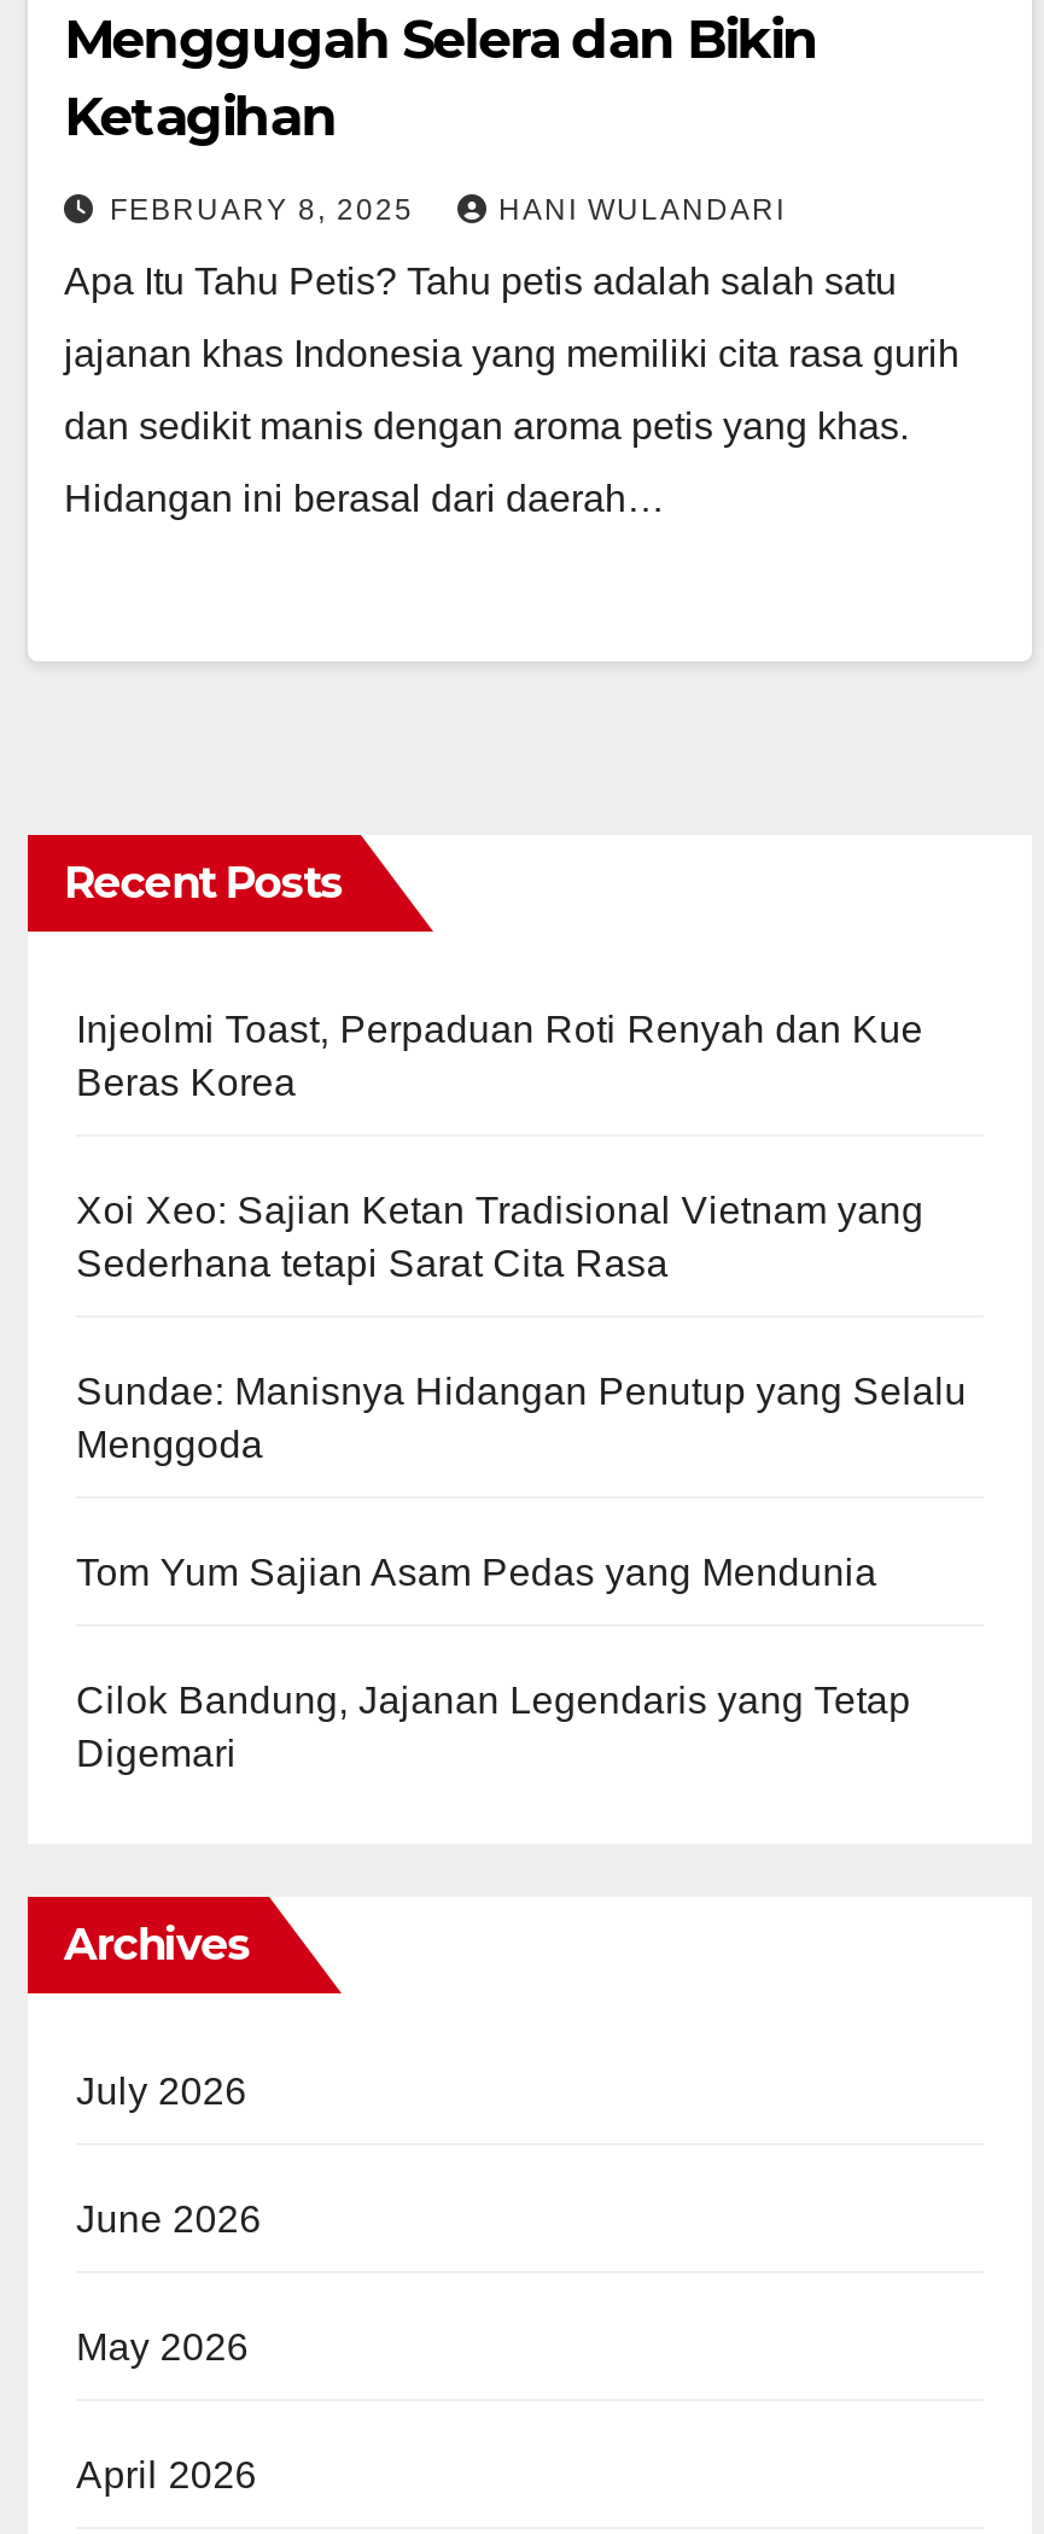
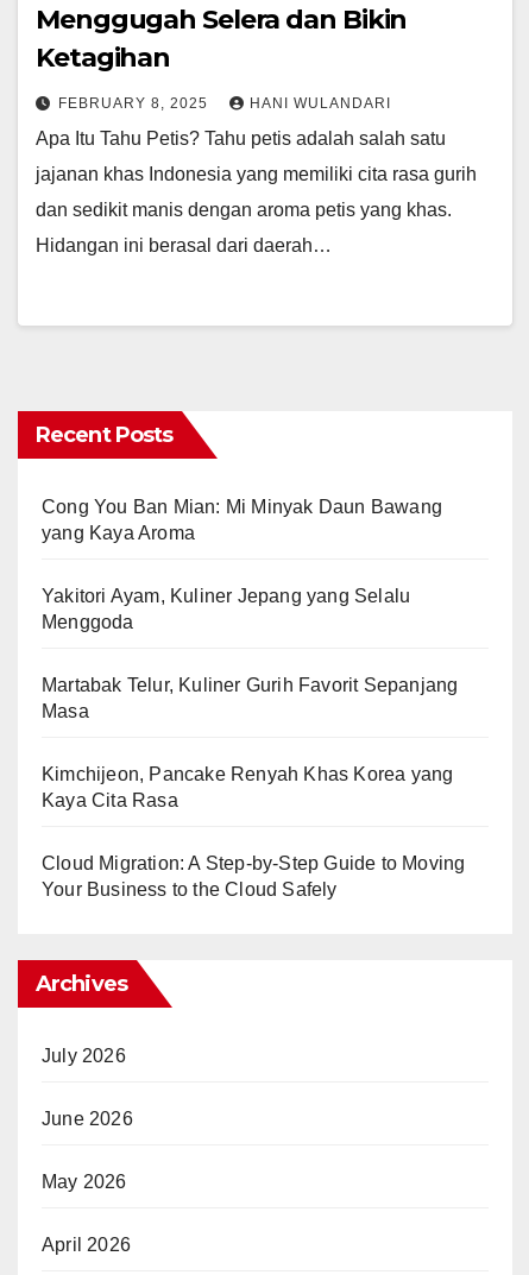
- Injeolmi Toast, Perpaduan Roti Renyah dan Kue
- Beras Korea
- Xoi Xeo: Sajian Ketan Tradisional Vietnam yang
- Sederhana tetapi Sarat Cita Rasa
- Sundae: Manisnya Hidangan Penutup yang Selalu
+ Cong You Ban Mian: Mi Minyak Daun Bawang
+ yang Kaya Aroma
+ Yakitori Ayam, Kuliner Jepang yang Selalu

moved up: Menggoda

- Tom Yum Sajian Asam Pedas yang Mendunia
- Cilok Bandung, Jajanan Legendaris yang Tetap
- Digemari
+ Martabak Telur, Kuliner Gurih Favorit Sepanjang
+ Masa
+ Kimchijeon, Pancake Renyah Khas Korea yang
+ Kaya Cita Rasa
+ Cloud Migration: A Step-by-Step Guide to Moving
+ Your Business to the Cloud Safely
